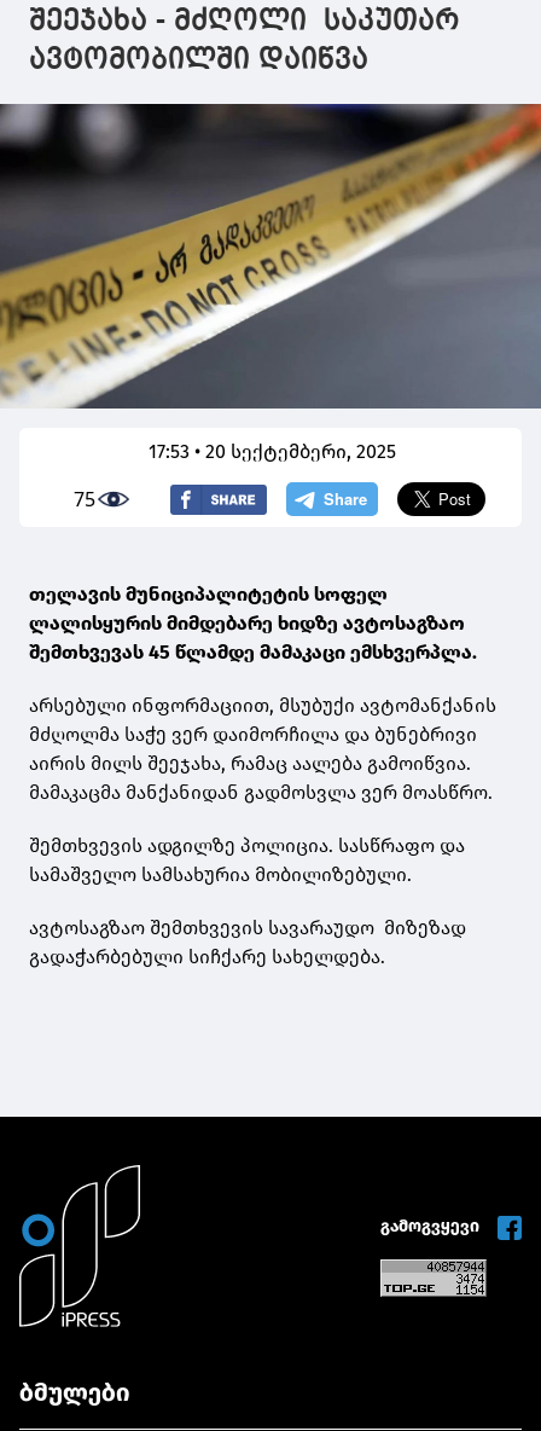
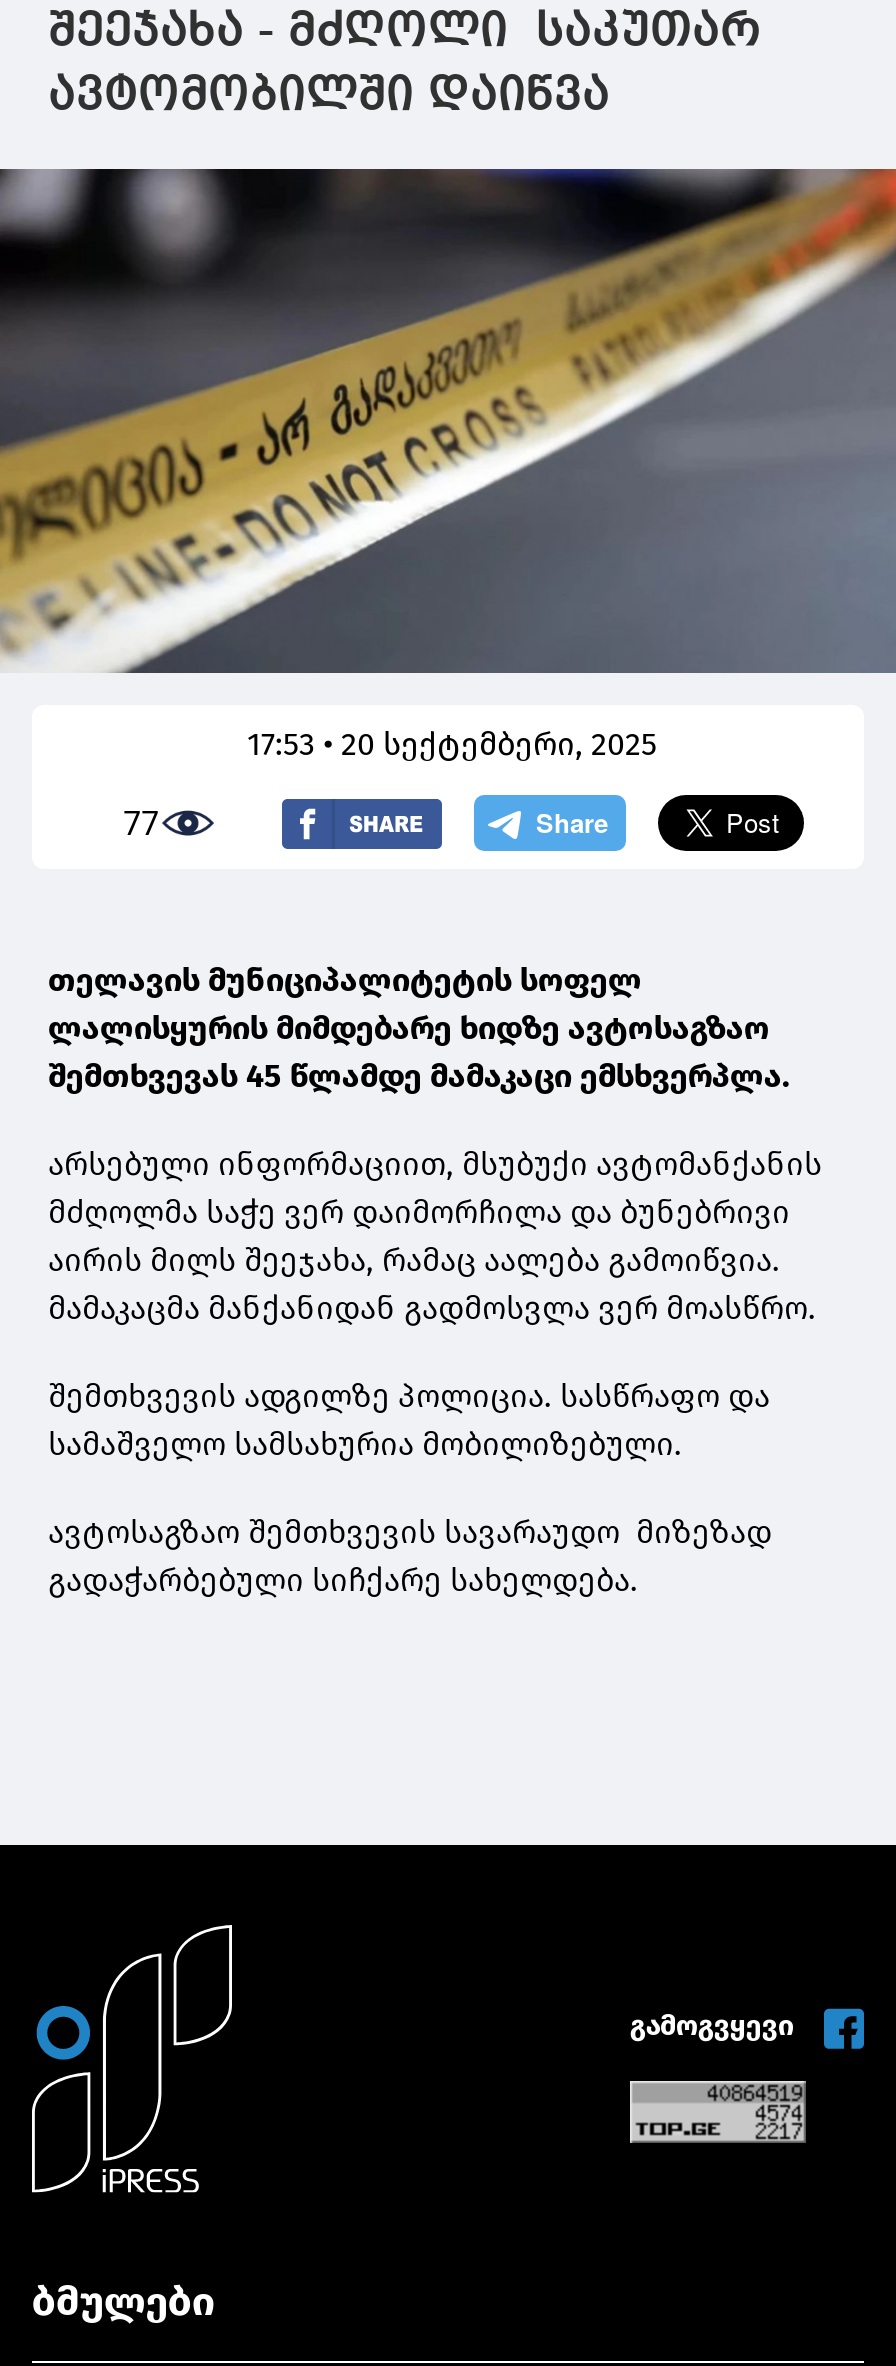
- 75
+ 77
